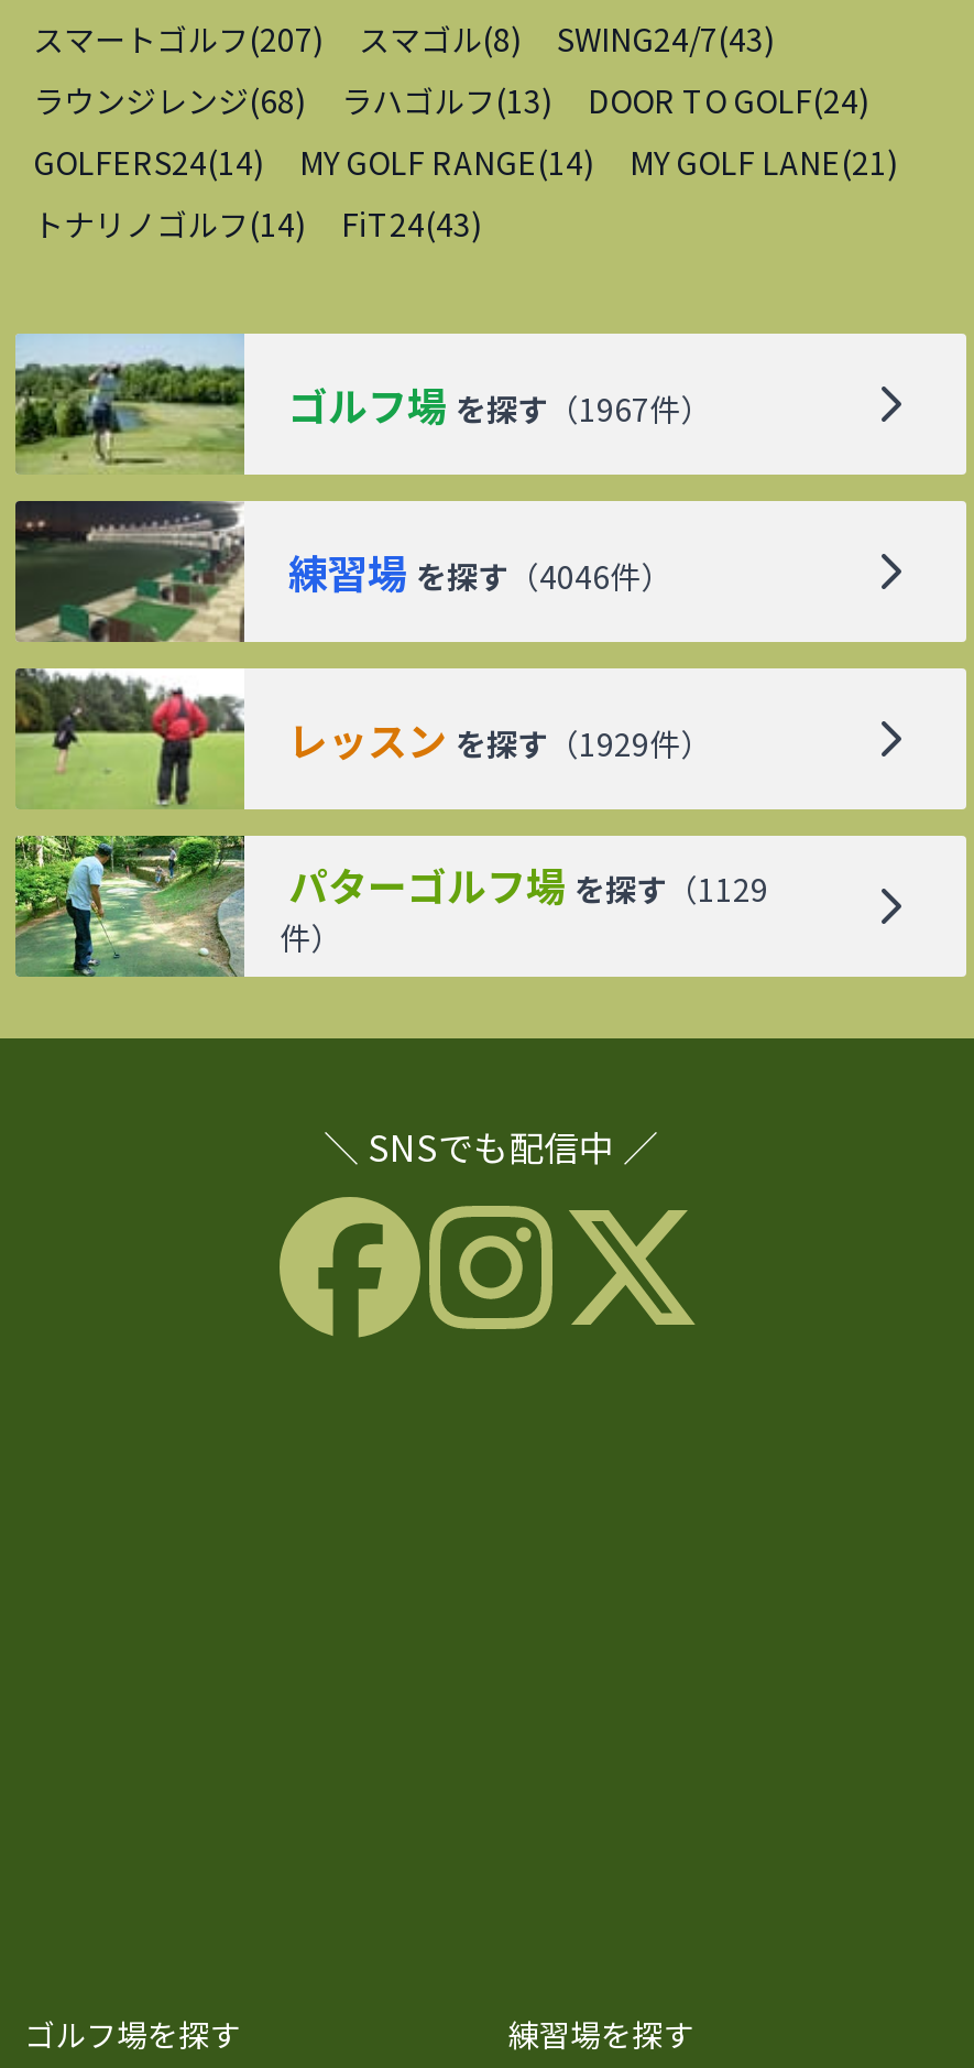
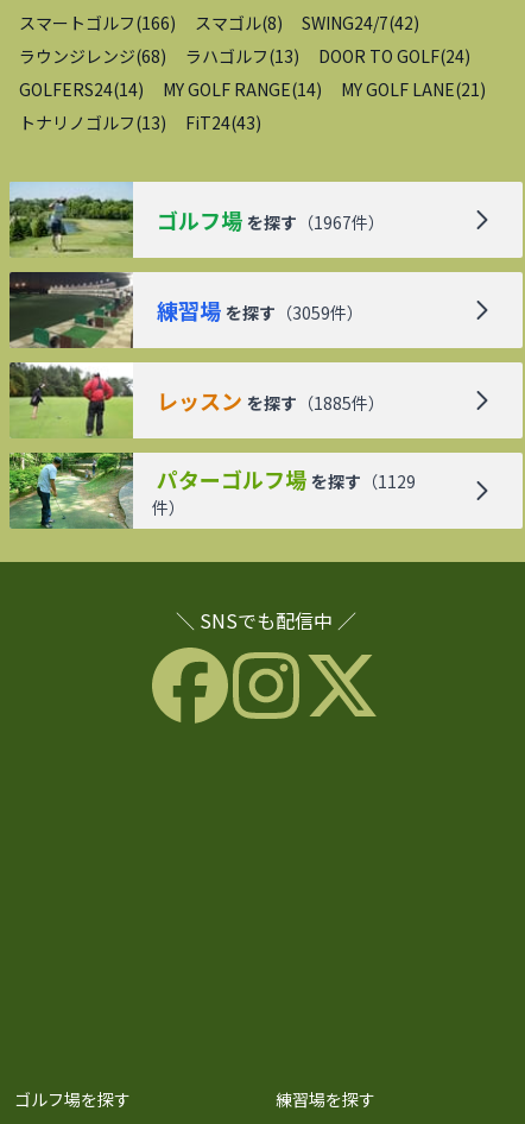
- スマートゴルフ(207)
+ スマートゴルフ(166)

- SWING24/7(43)
+ SWING24/7(42)

- トナリノゴルフ(14)
+ トナリノゴルフ(13)

- 練習場 を探す（4046件）
+ 練習場 を探す（3059件）

- レッスン を探す（1929件）
+ レッスン を探す（1885件）
